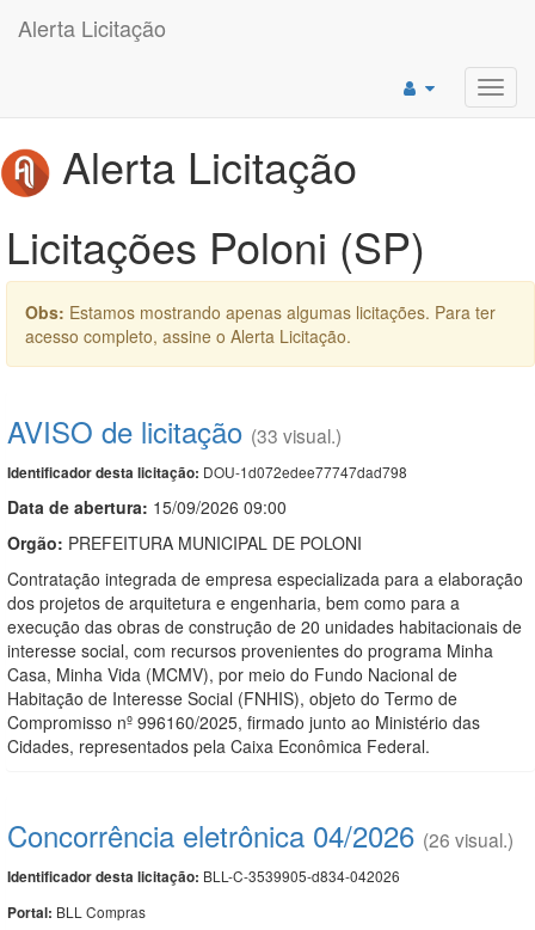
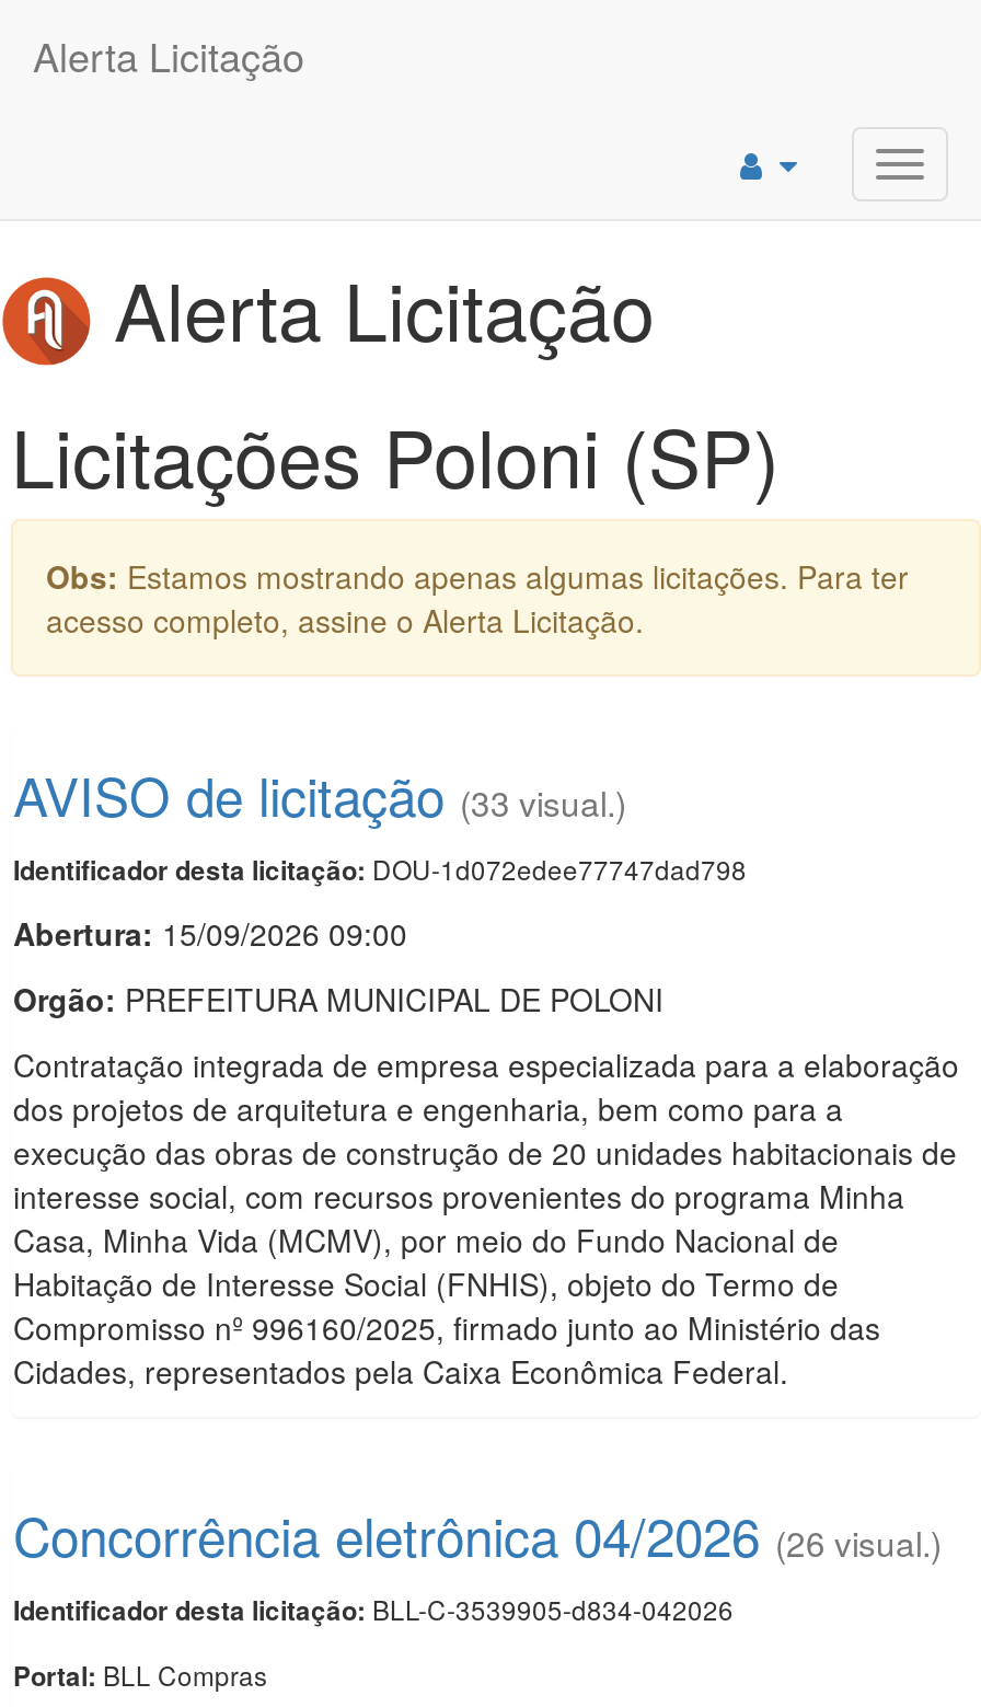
- Data de abertura: 15/09/2026 09:00
+ Abertura: 15/09/2026 09:00
